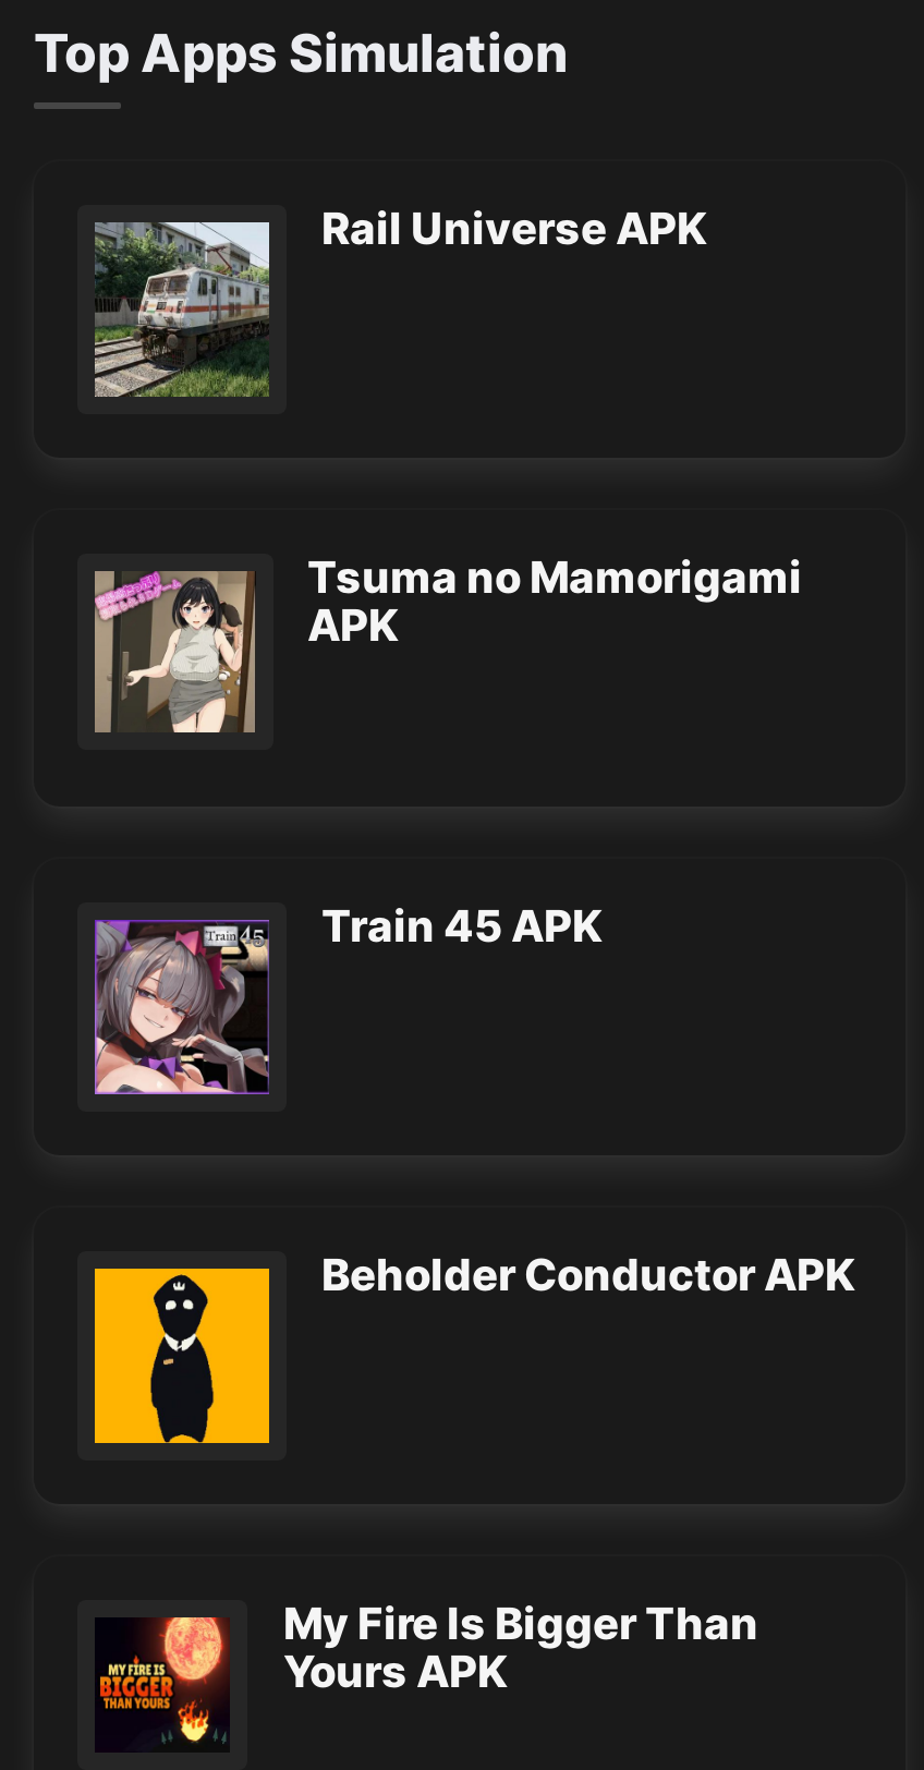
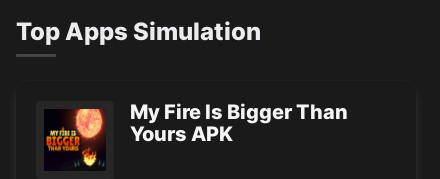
- [image]
- Rail Universe APK

- [image]
- Tsuma no Mamorigami
- APK

- [image]
- Train 45 APK

- [image]
- Beholder Conductor APK
